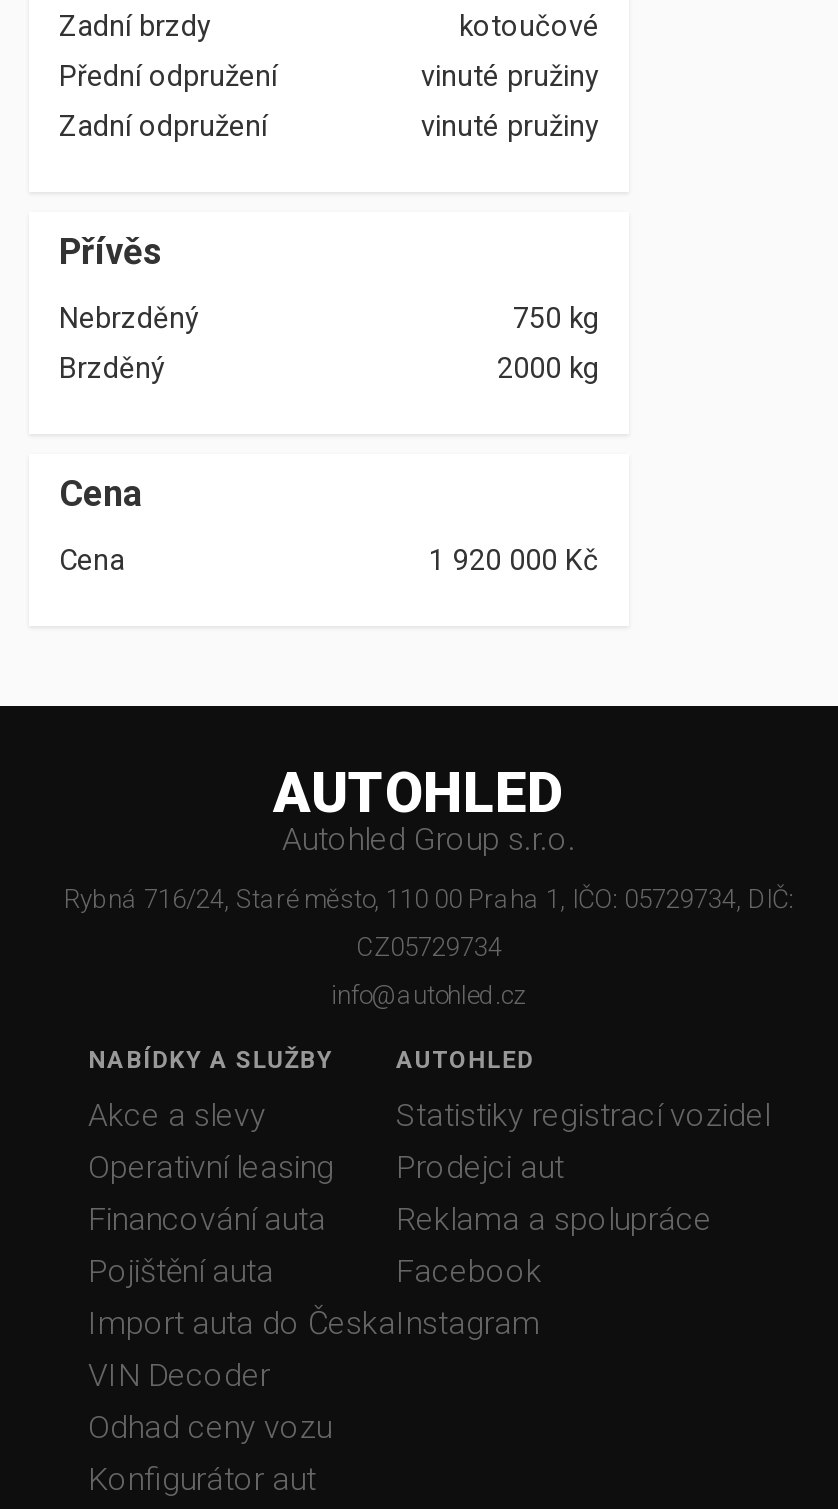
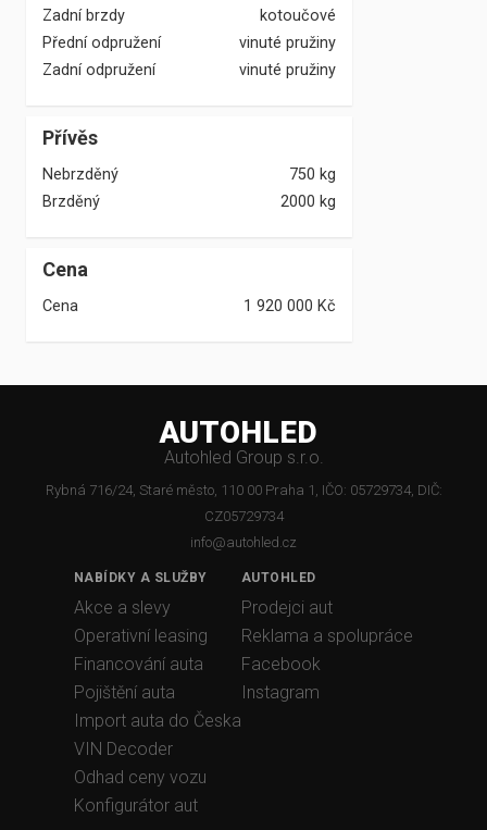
- Statistiky registrací vozidel

moved up: Prodejci aut | Reklama a spolupráce | Facebook | Instagram
